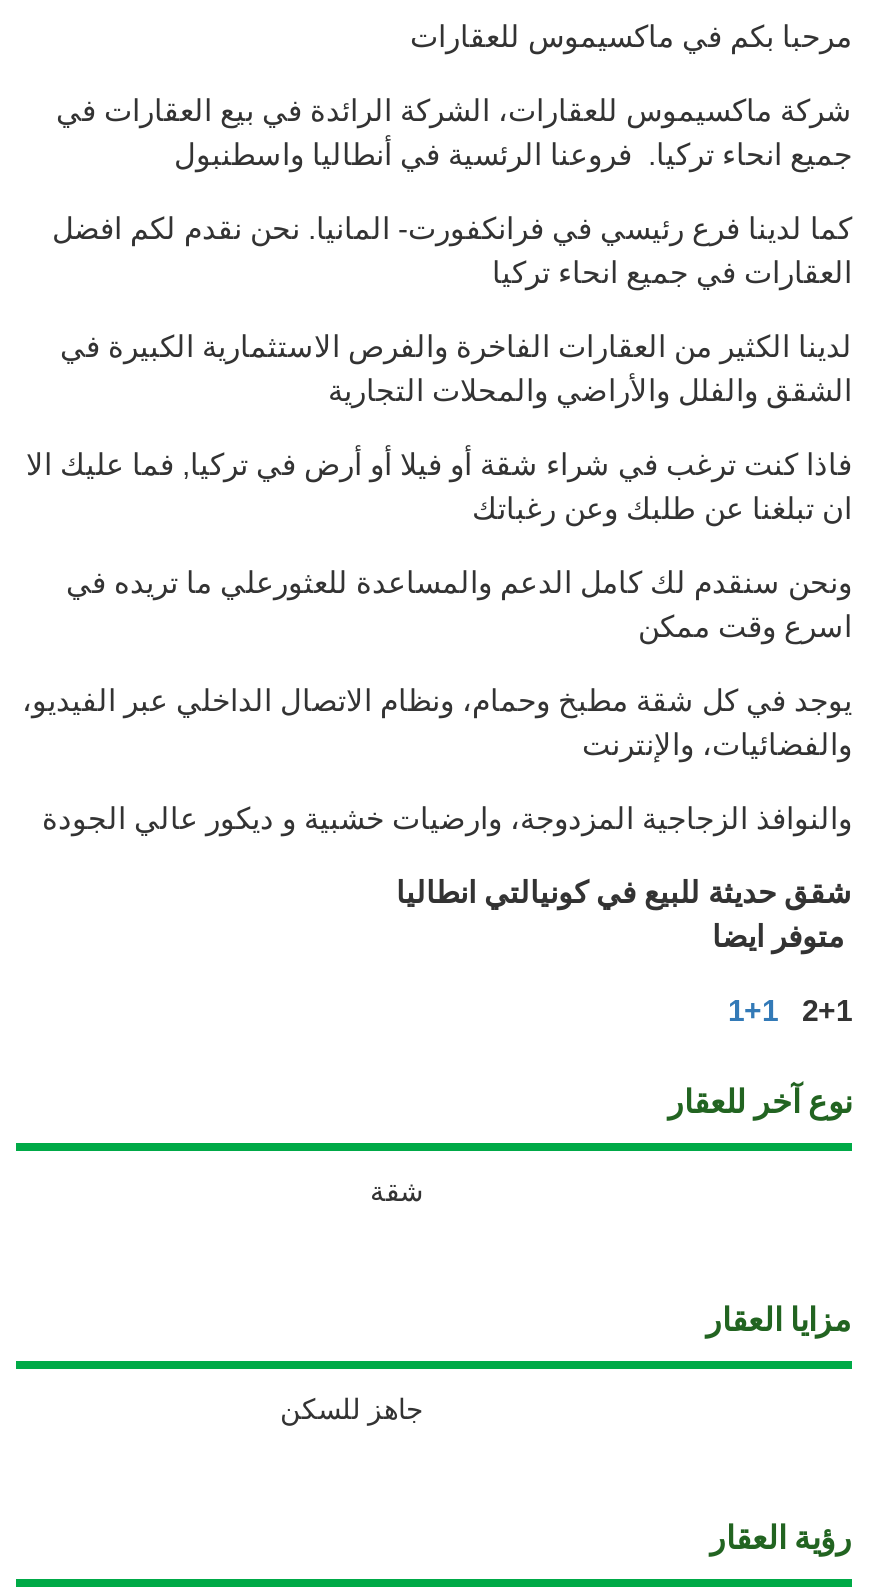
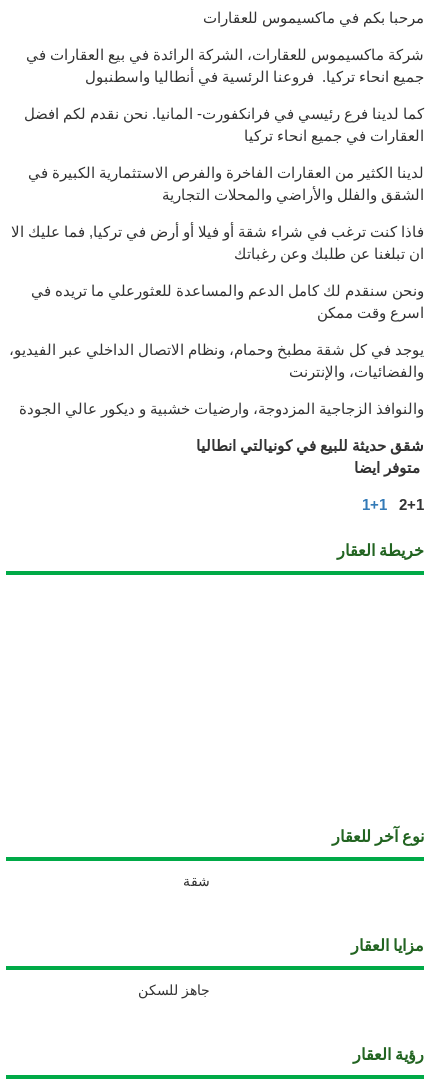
+ خريطة العقار
